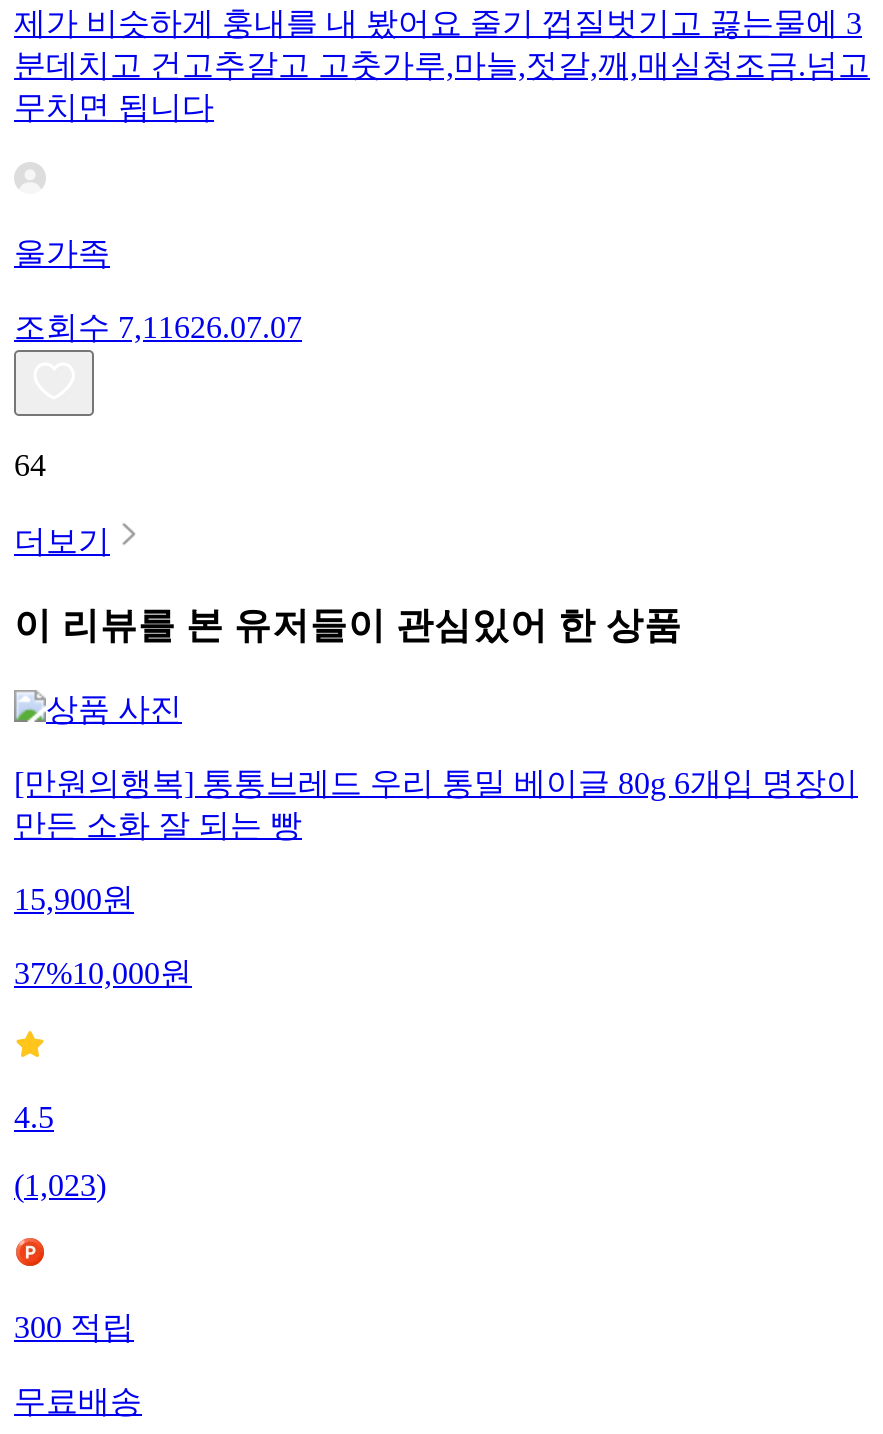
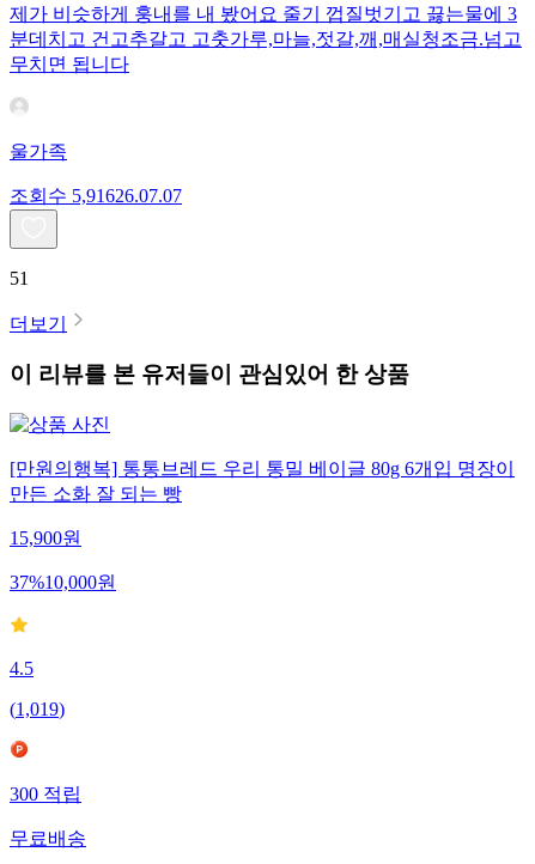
- 조회수 7,11626.07.07
+ 조회수 5,91626.07.07

- 64
+ 51

- (1,023)
+ (1,019)
